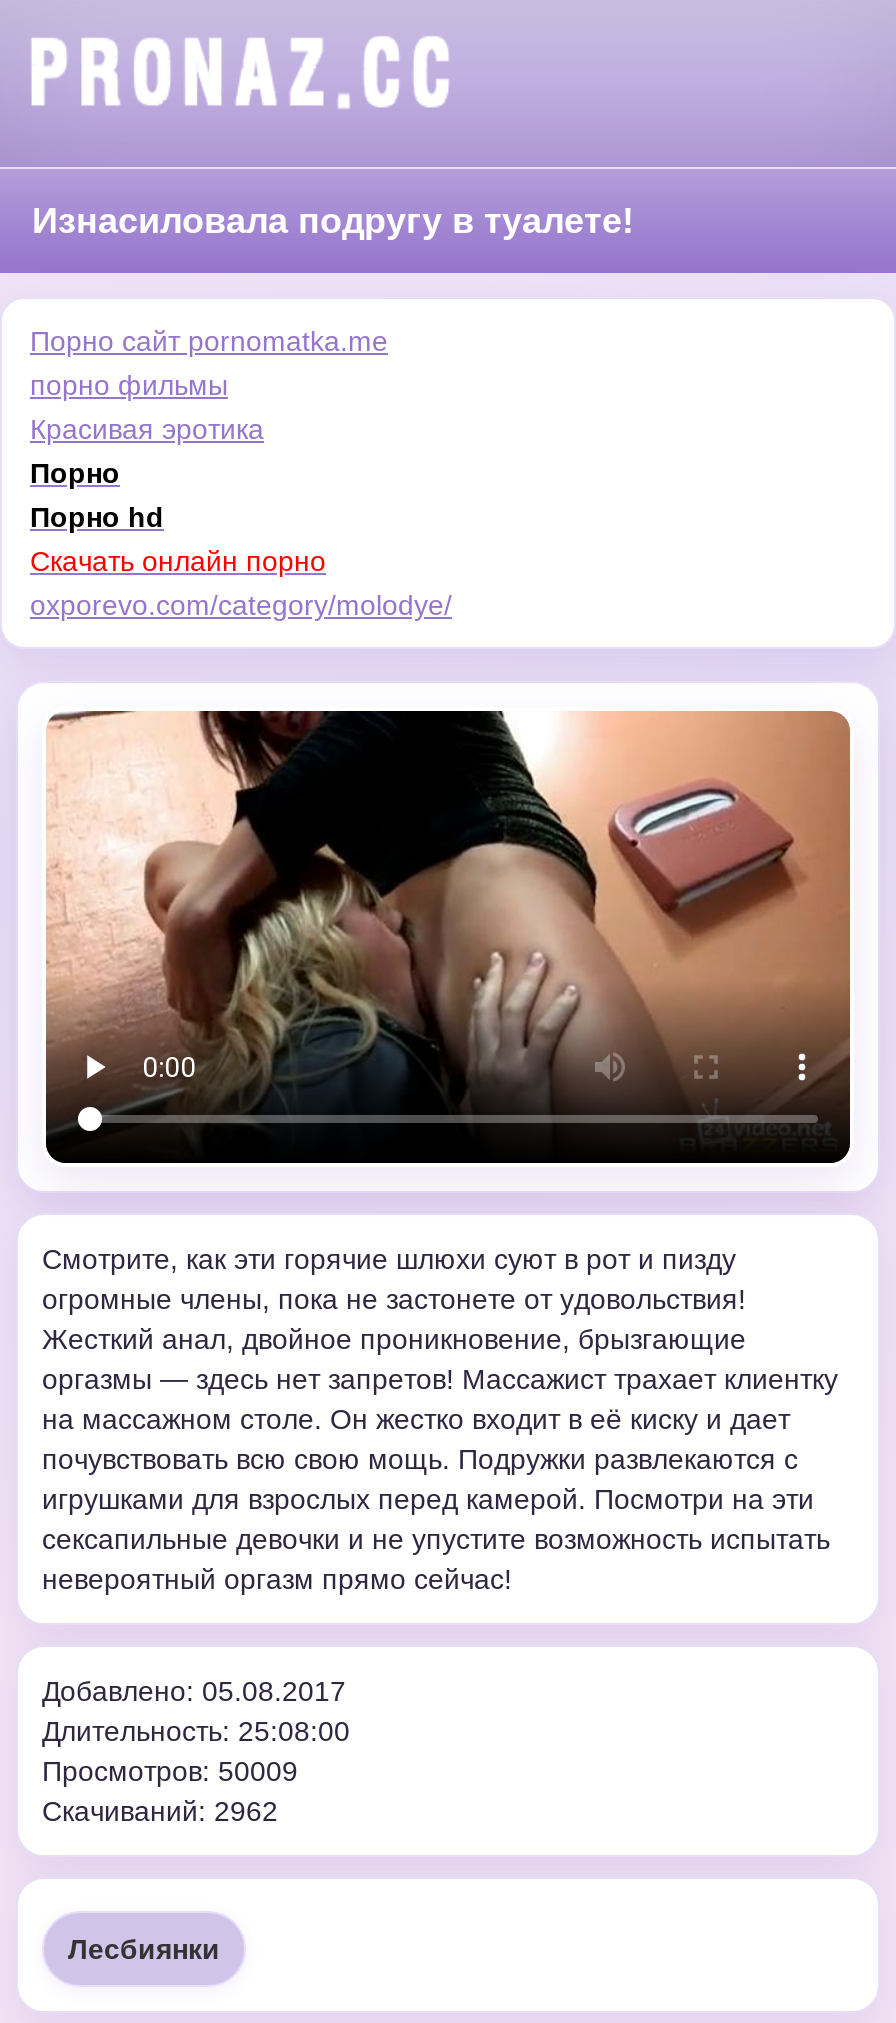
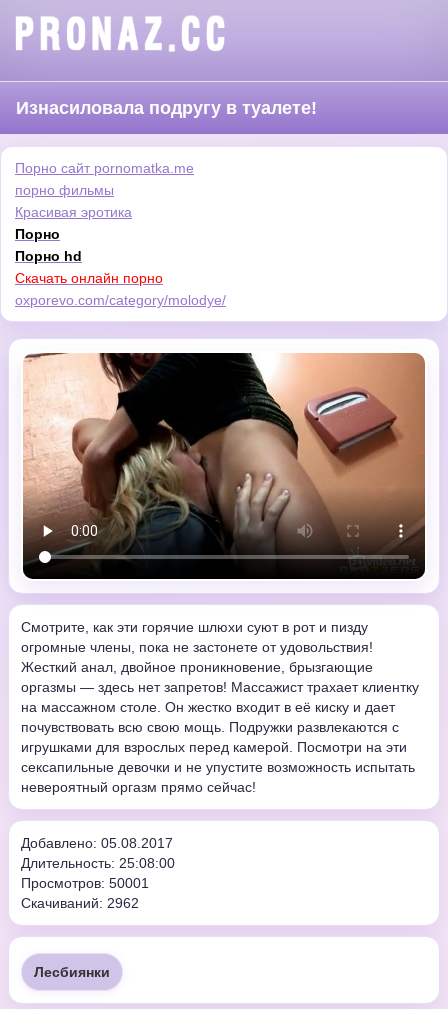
- Просмотров: 50009
+ Просмотров: 50001
